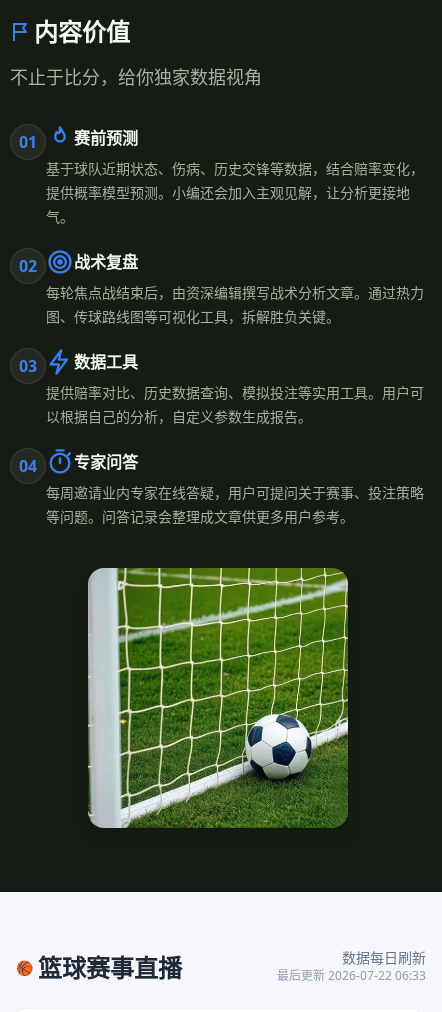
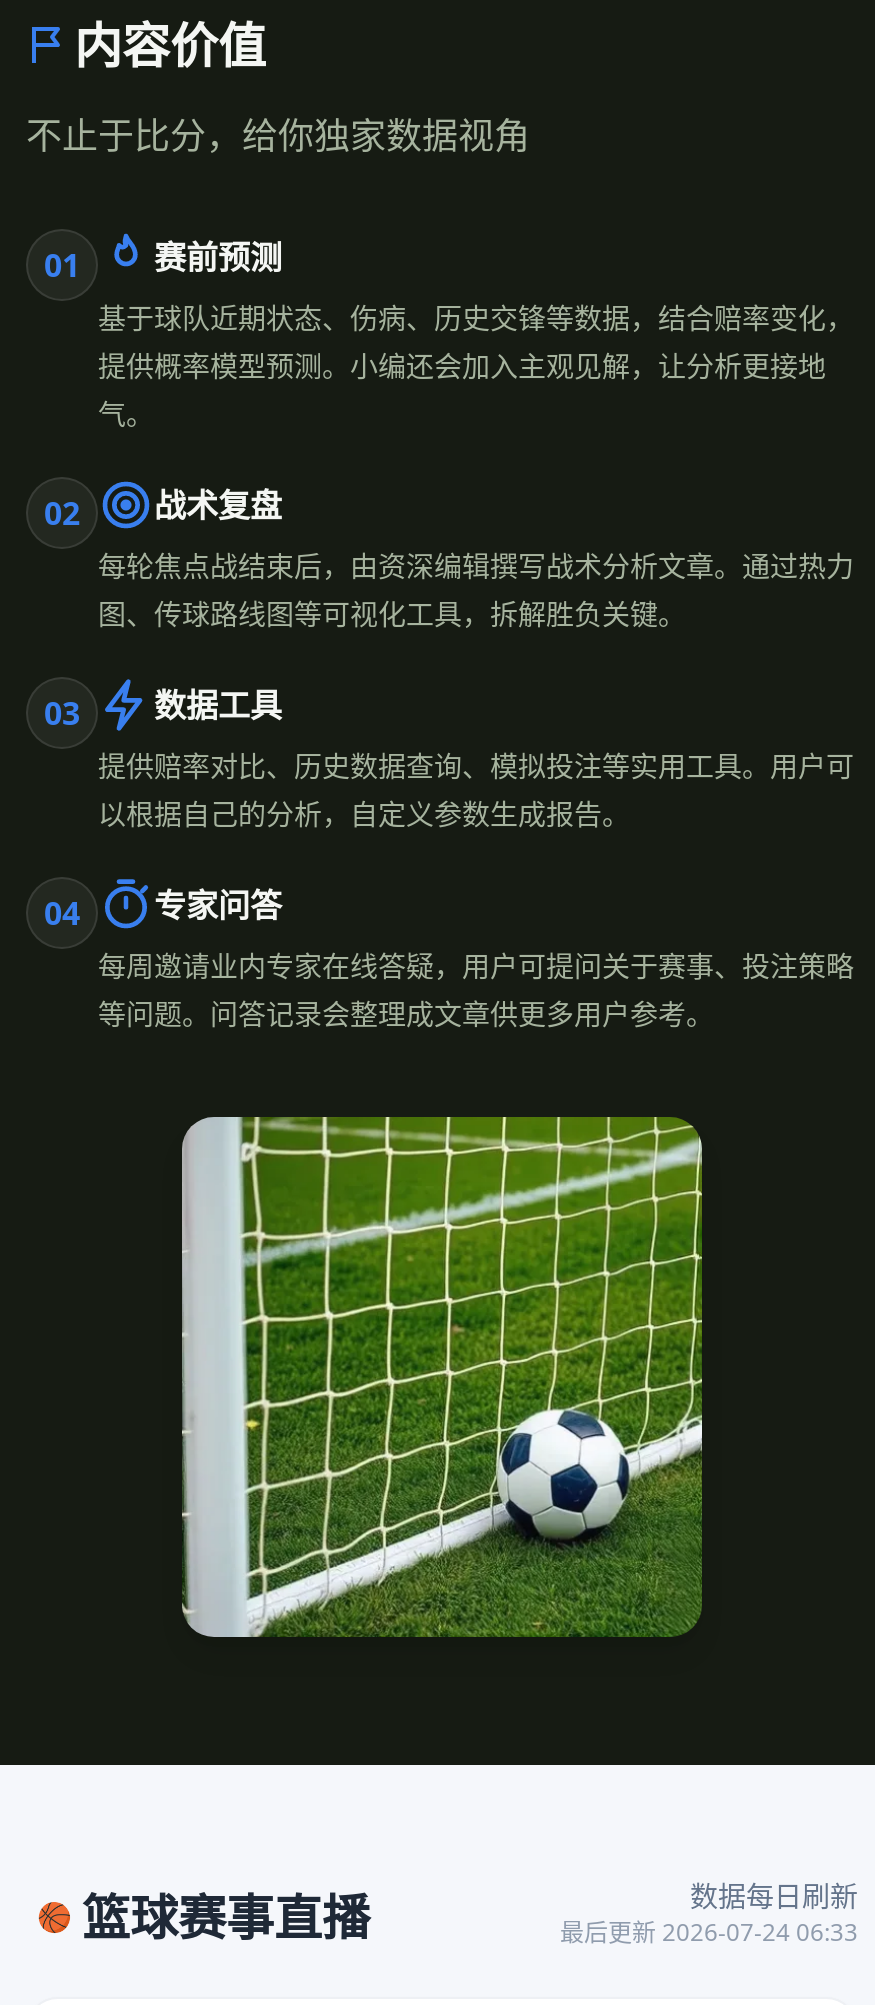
- 最后更新 2026-07-22 06:33
+ 最后更新 2026-07-24 06:33
